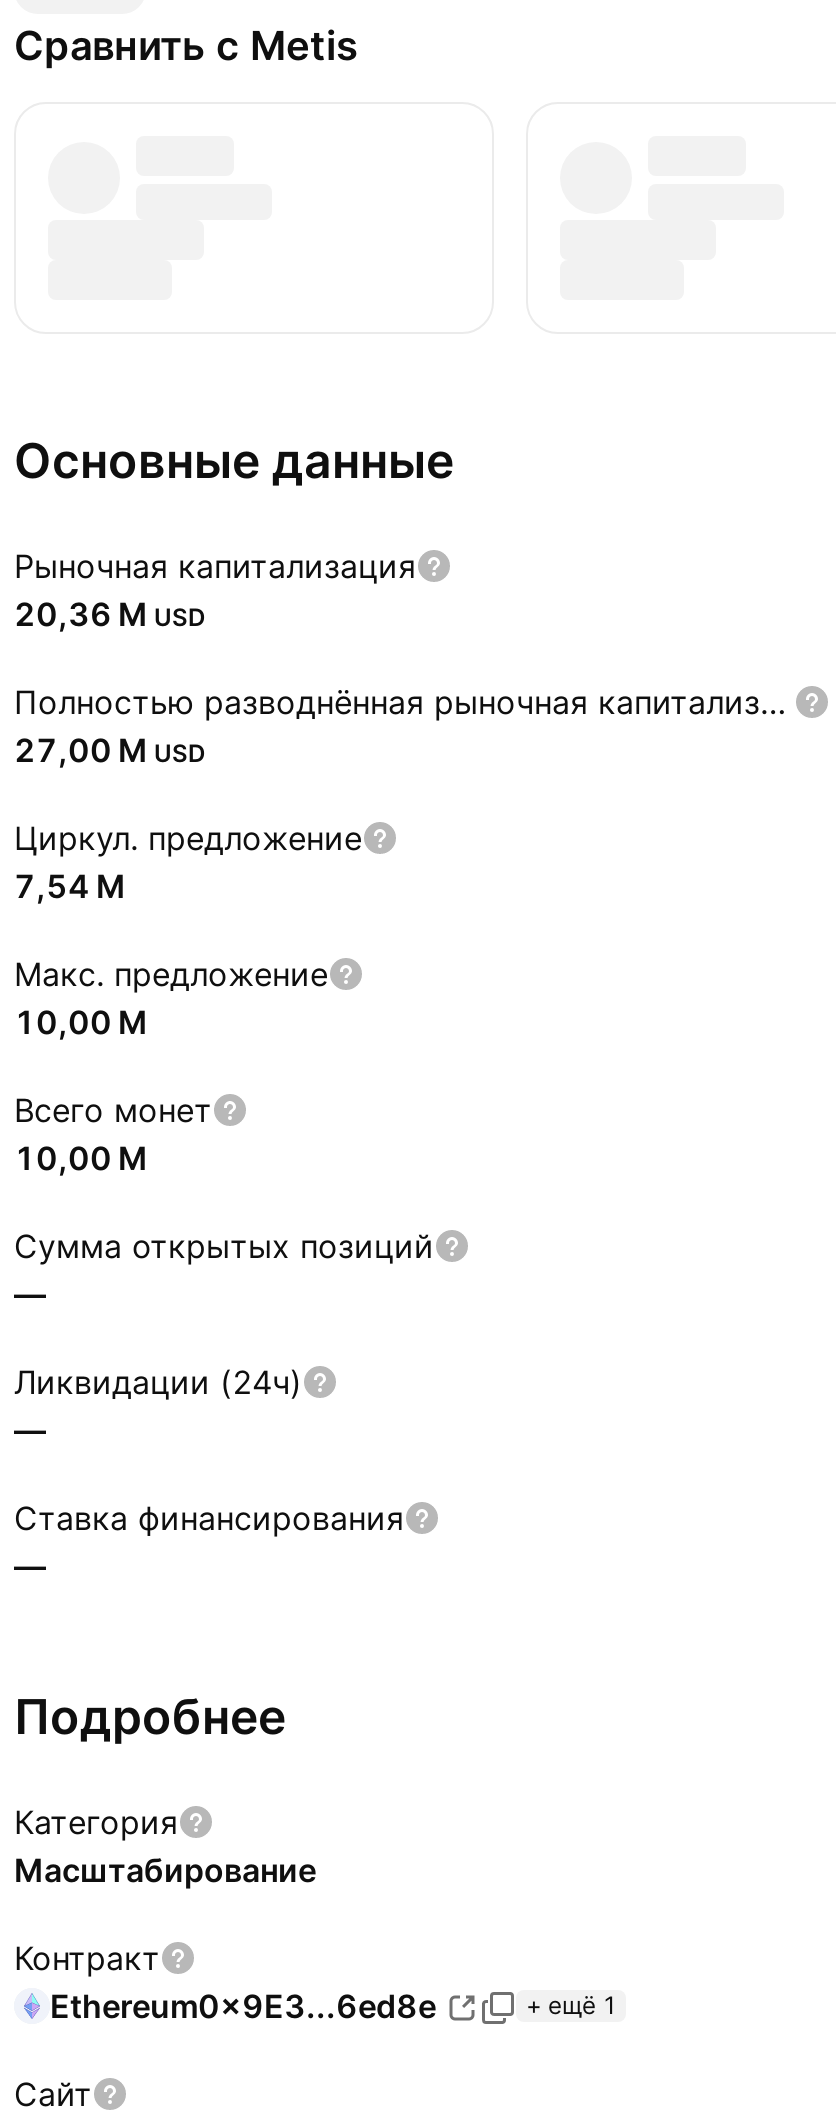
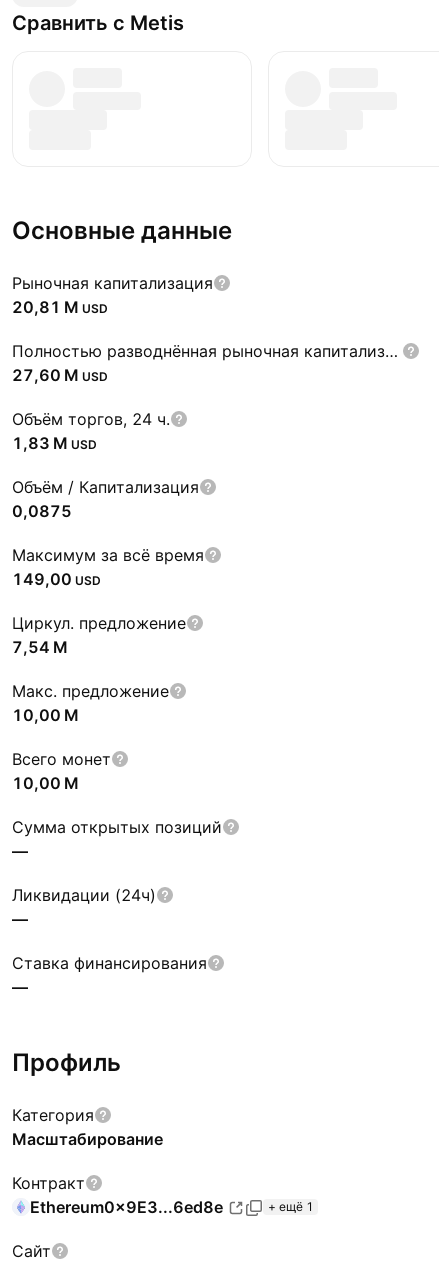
- 20,36 M USD
+ 20,81 M USD

- 27,00 M USD
+ 27,60 M USD
+ Объём торгов, 24 ч.
+ 1,83 M USD
+ Объём / Капитализация
+ 0,0875
+ Максимум за всё время
+ 149,00 USD

- Подробнее
+ Профиль
